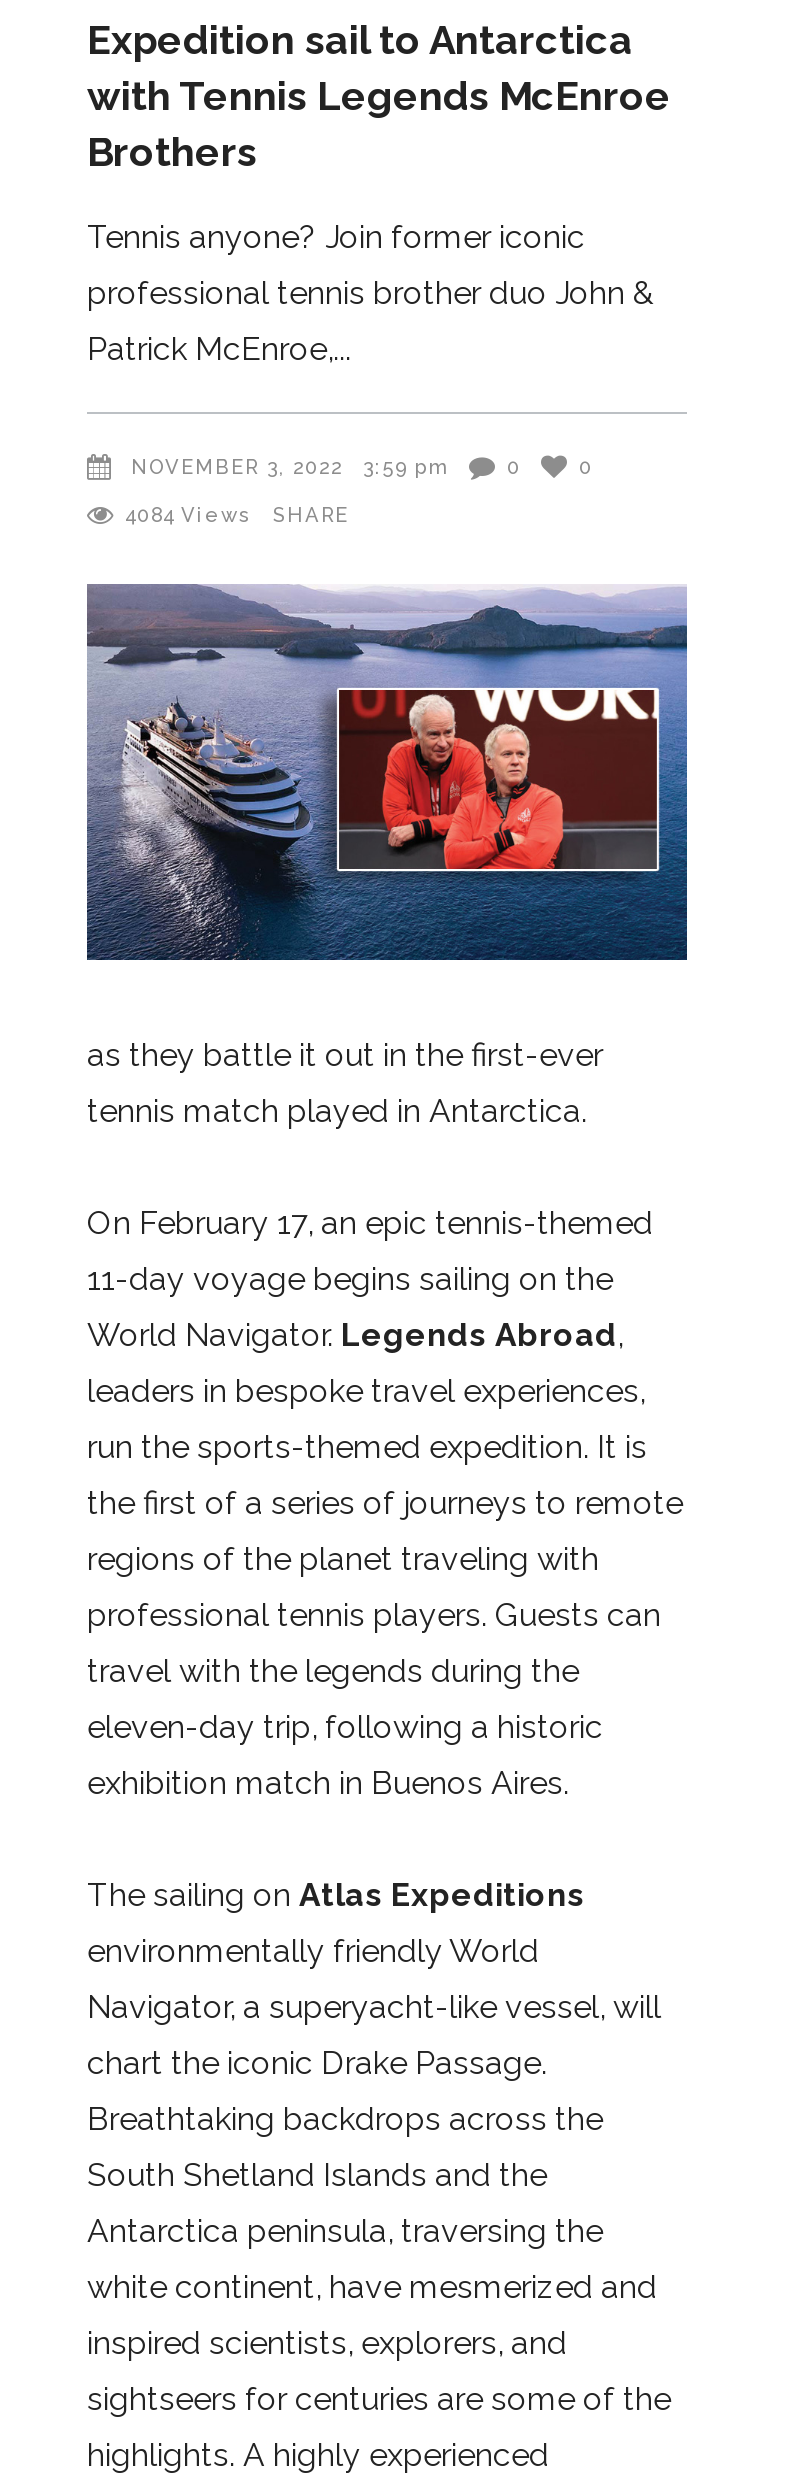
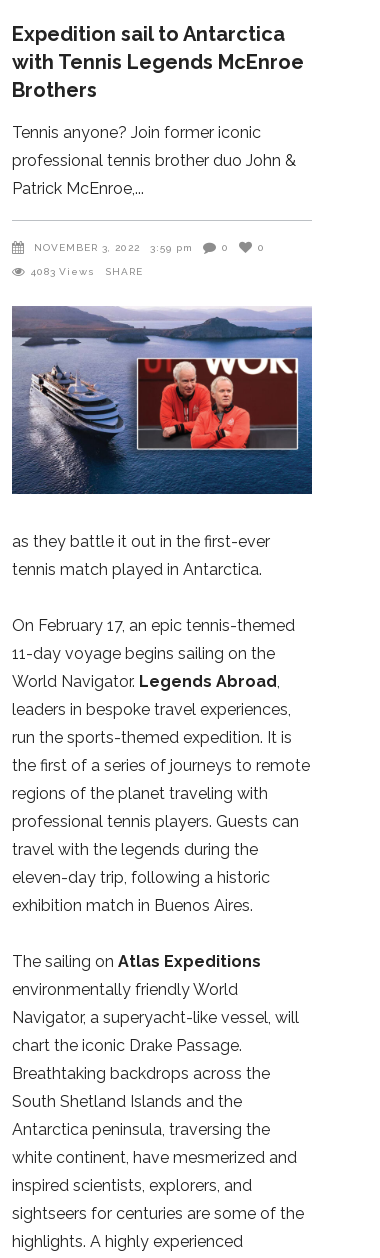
- 4084 Views SHARE
+ 4083 Views SHARE
